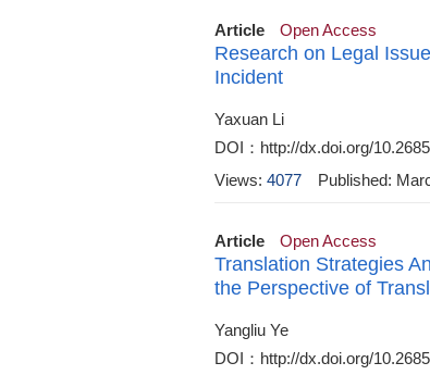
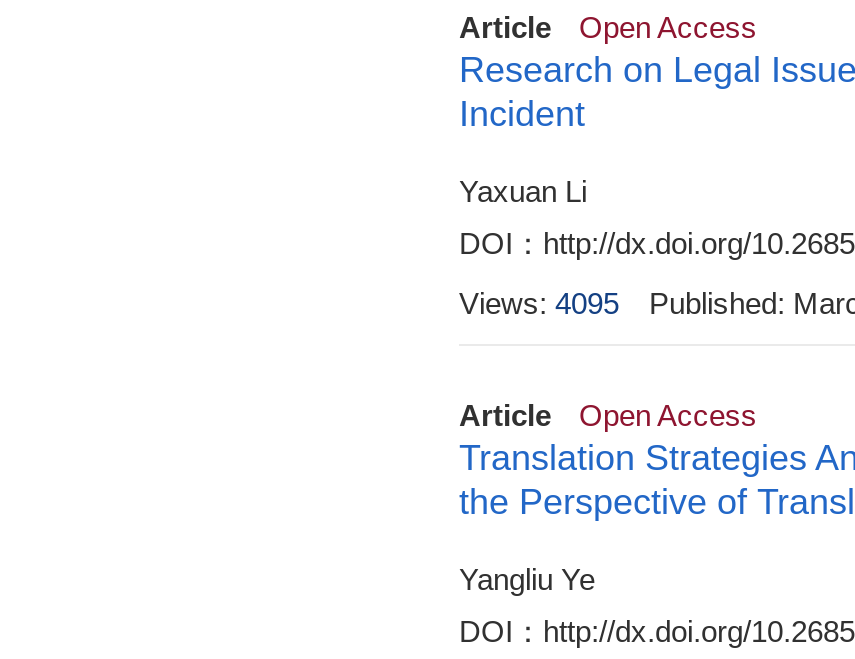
- Views: 4077
+ Views: 4095
